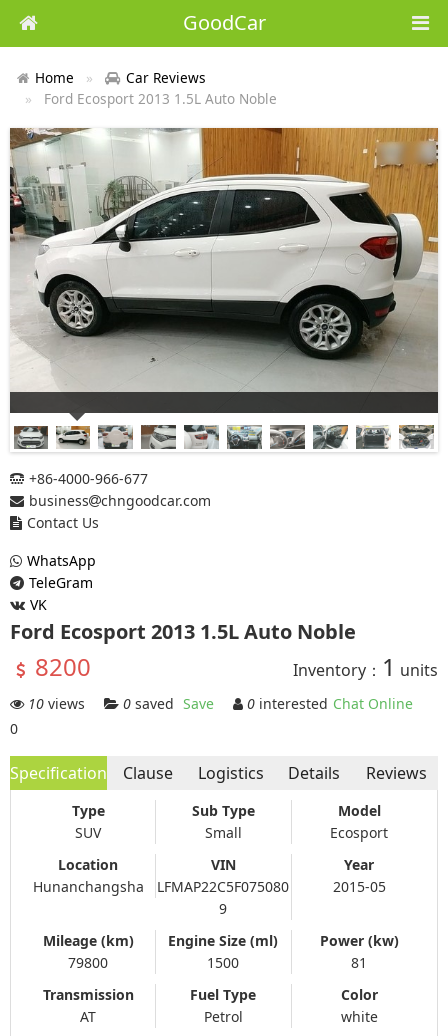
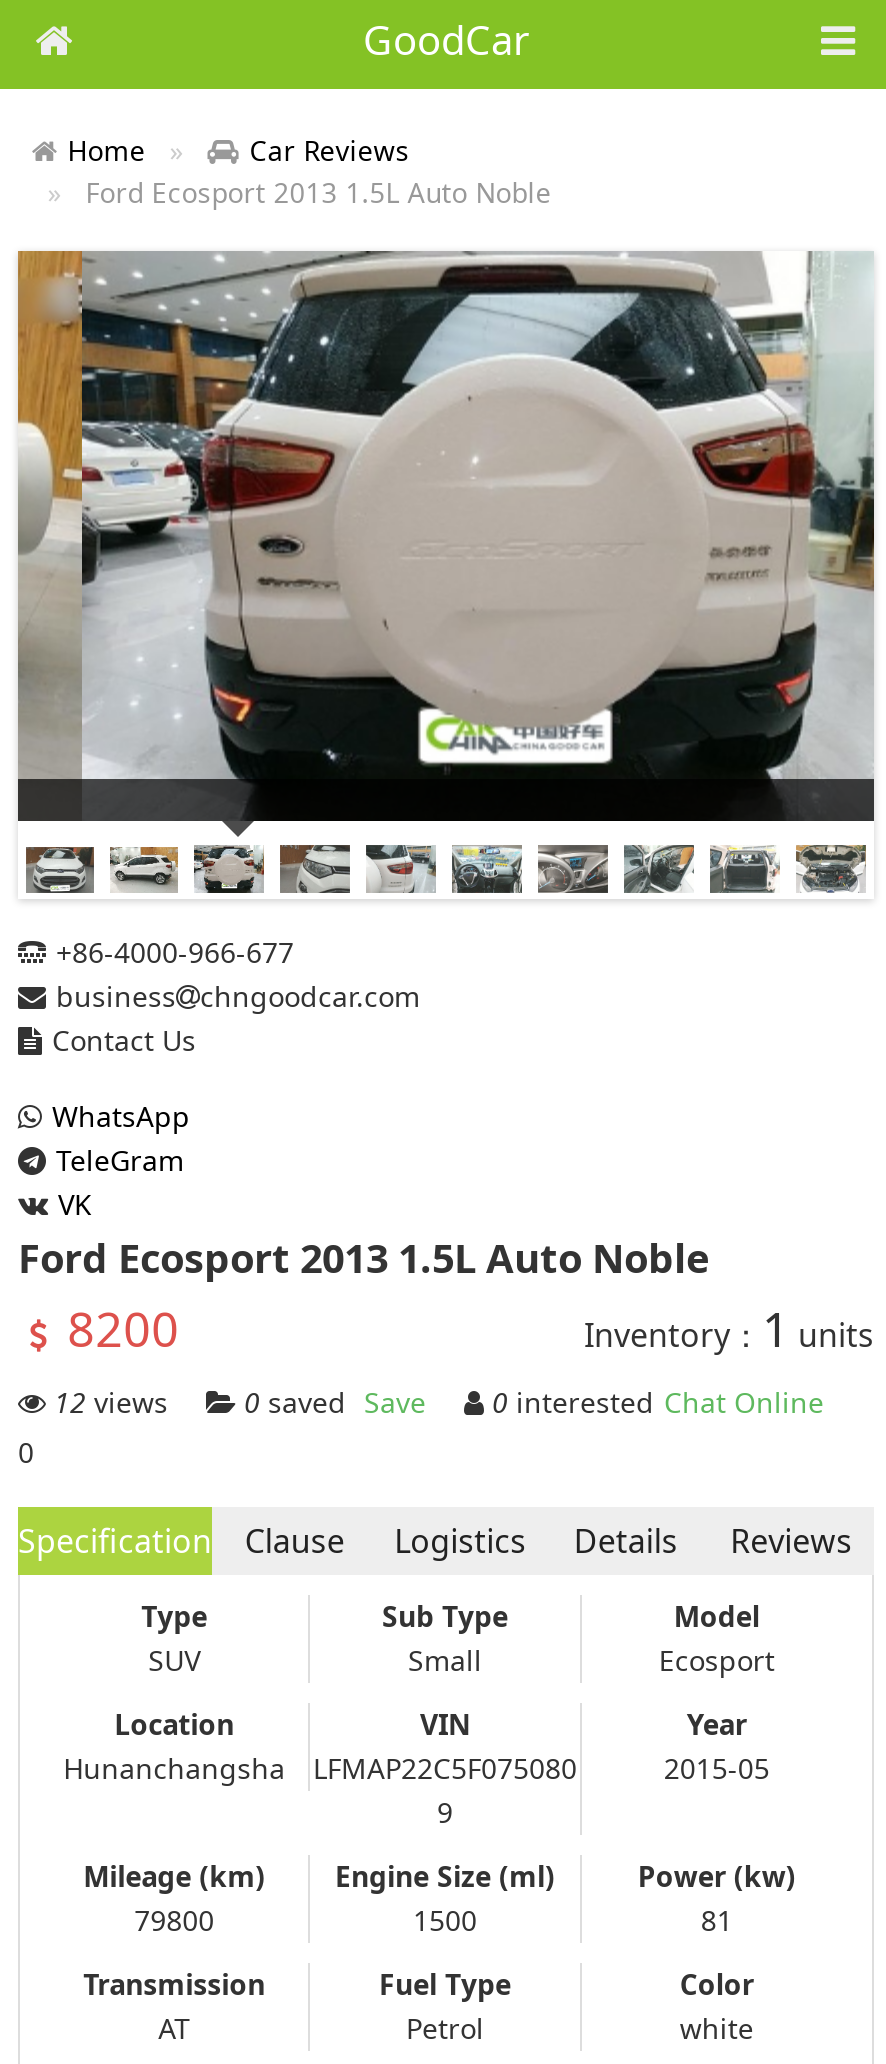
- [image]
+ [image]

- 10 views 0 saved Save 0 interested Chat Online
+ 12 views 0 saved Save 0 interested Chat Online
